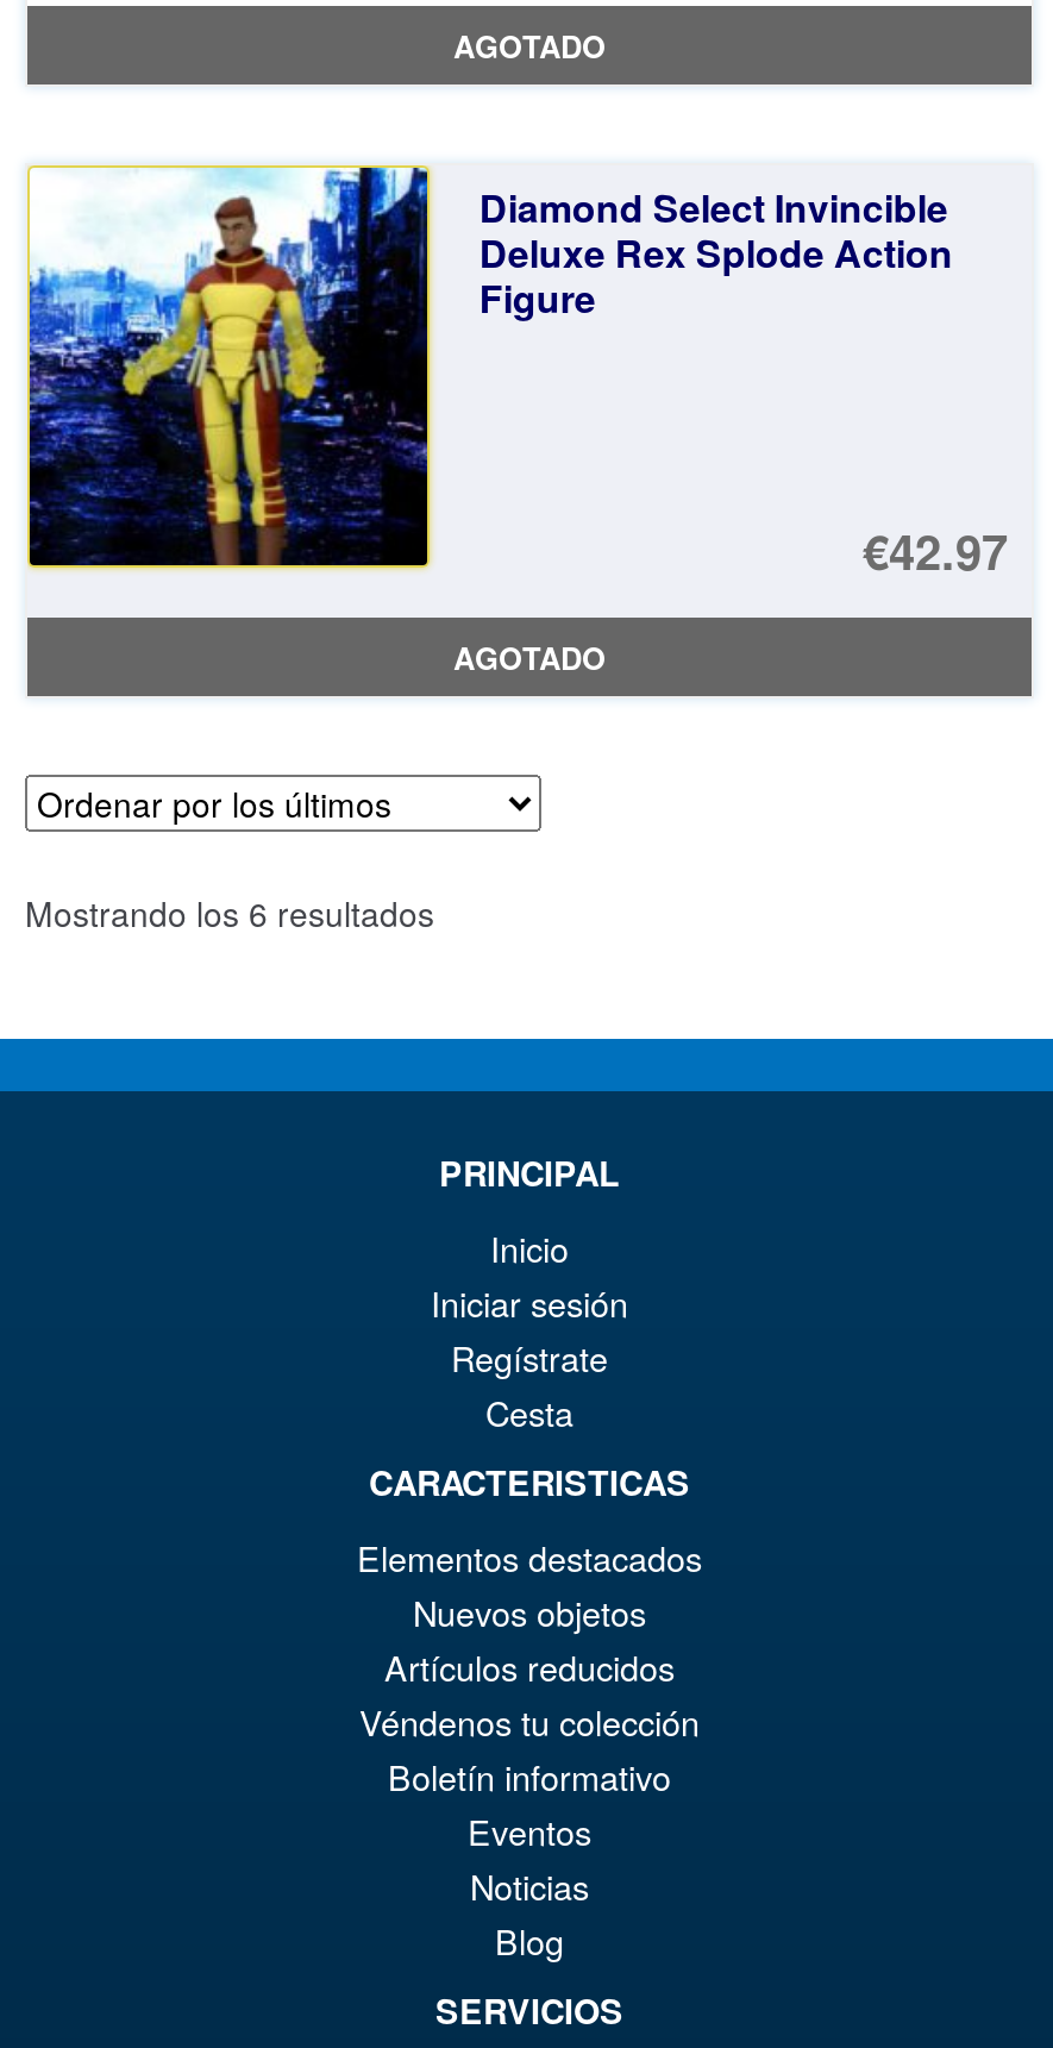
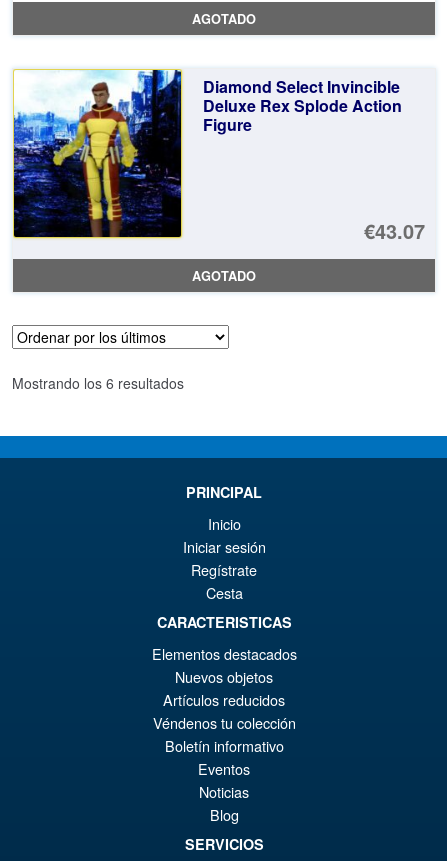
- €42.97
+ €43.07
